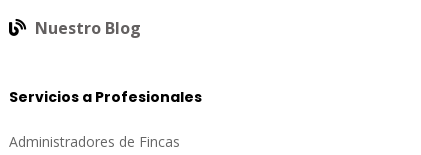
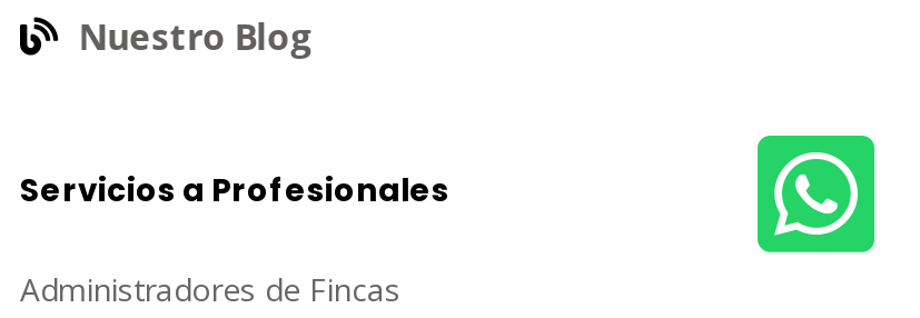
+ [image]
